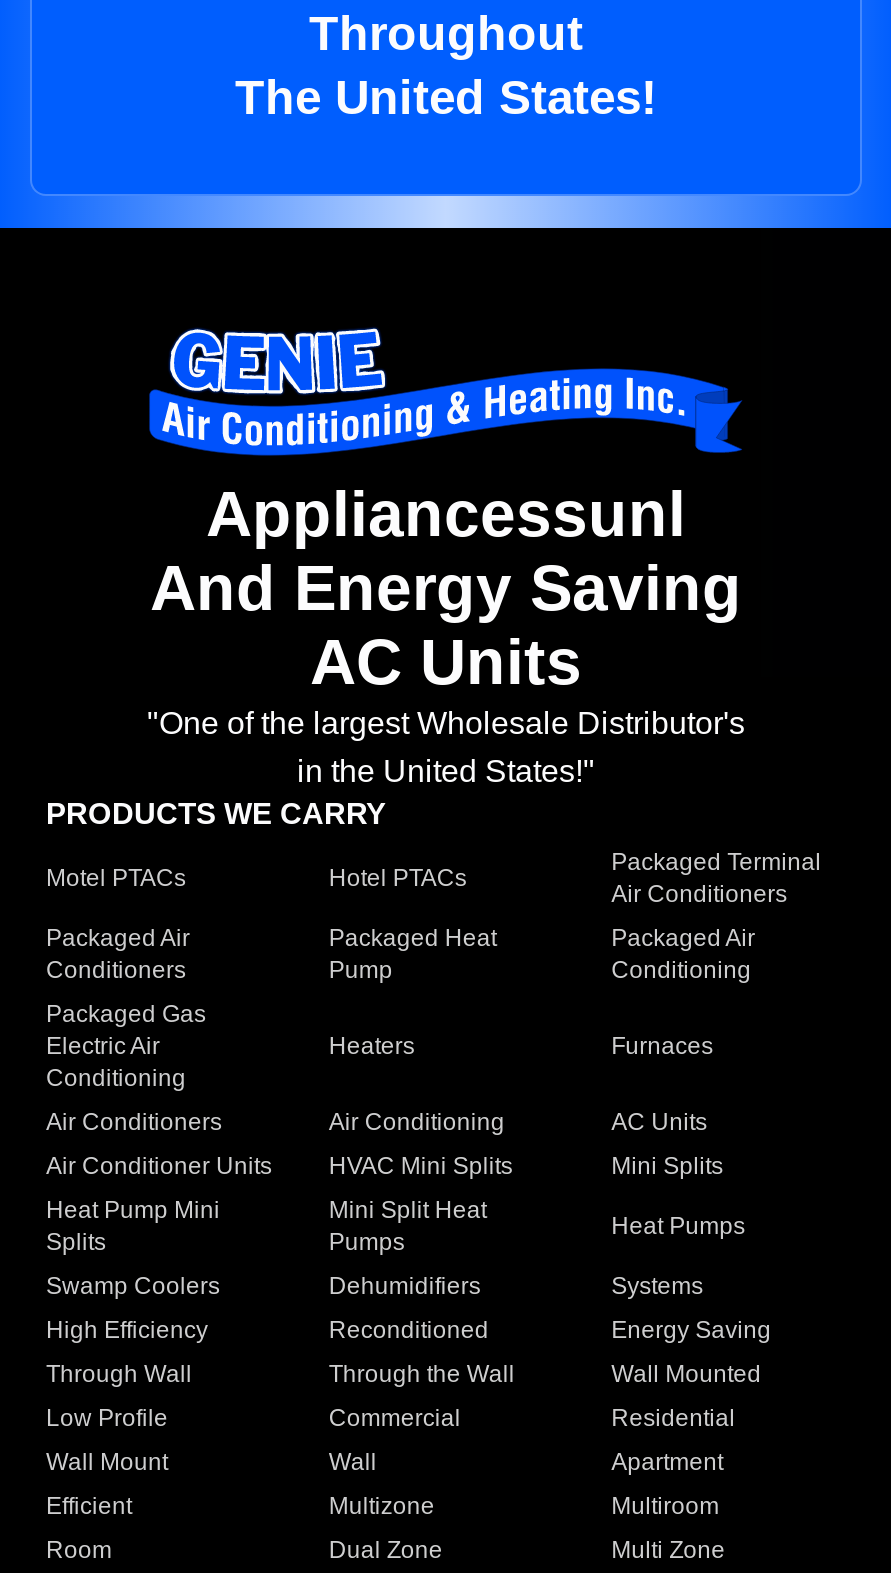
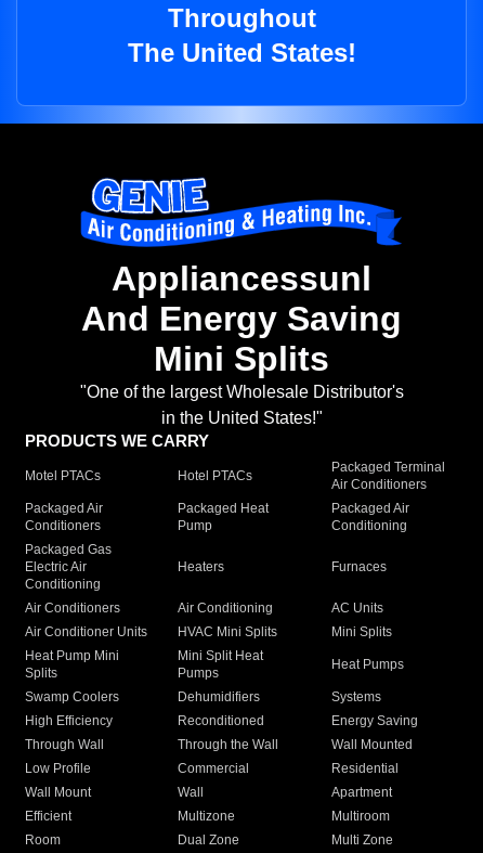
- AC Units
+ Mini Splits
